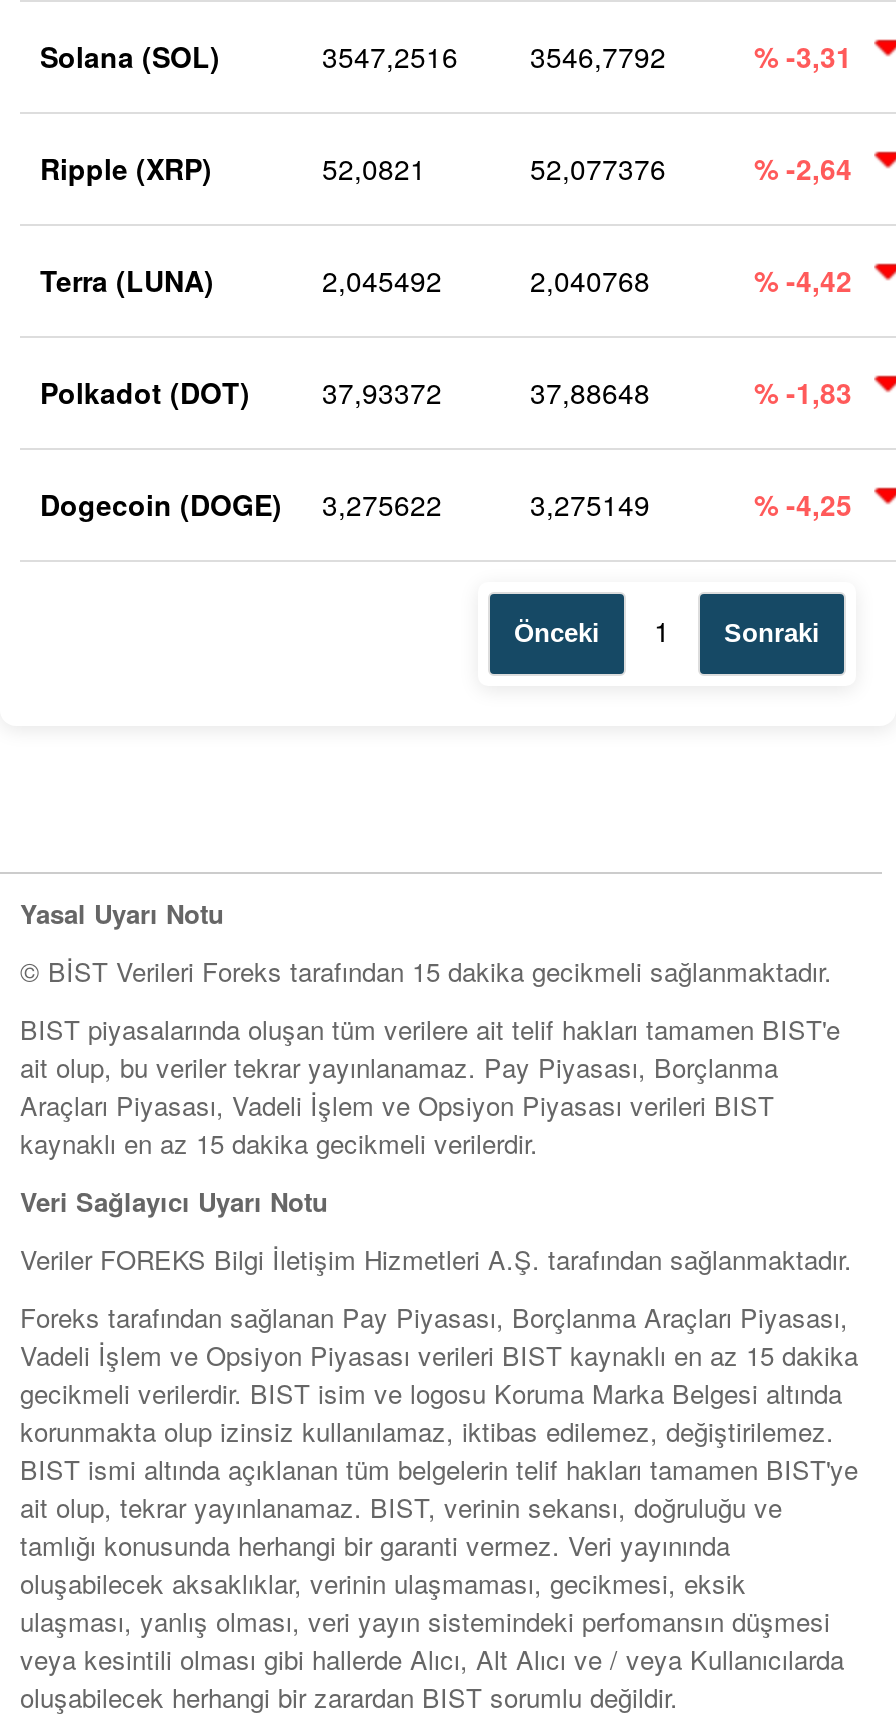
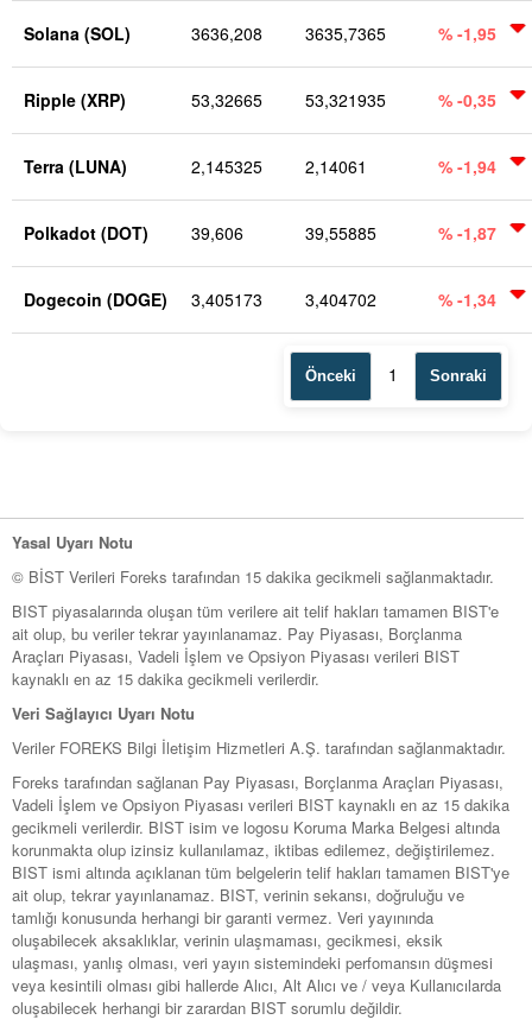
- 3547,2516
+ 3636,208

- 3546,7792
+ 3635,7365

- % -3,31
+ % -1,95

- 52,0821
+ 53,32665

- 52,077376
+ 53,321935

- % -2,64
+ % -0,35

- 2,045492
+ 2,145325

- 2,040768
+ 2,14061

- % -4,42
+ % -1,94

- Polkadot (DOT) 37,93372
+ Polkadot (DOT) 39,606

- 37,88648
+ 39,55885

- % -1,83
+ % -1,87

- 3,275622
+ 3,405173

- 3,275149
+ 3,404702

- % -4,25
+ % -1,34
